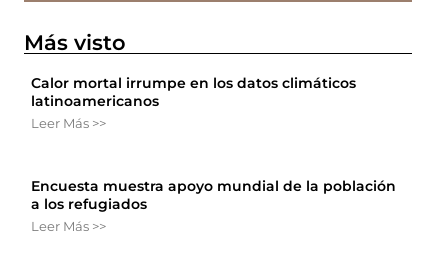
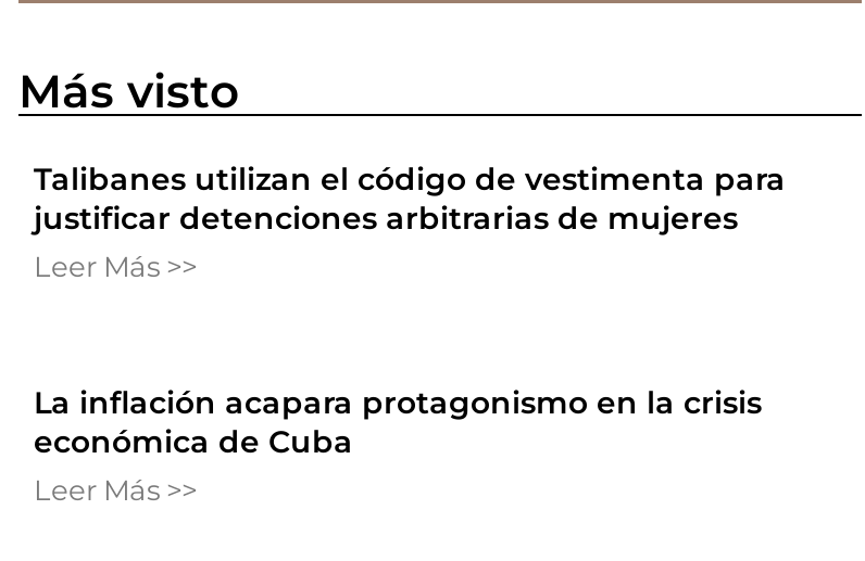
- Calor mortal irrumpe en los datos climáticos
- latinoamericanos
+ Talibanes utilizan el código de vestimenta para
+ justificar detenciones arbitrarias de mujeres

- Encuesta muestra apoyo mundial de la población
- a los refugiados
+ La inflación acapara protagonismo en la crisis
+ económica de Cuba
